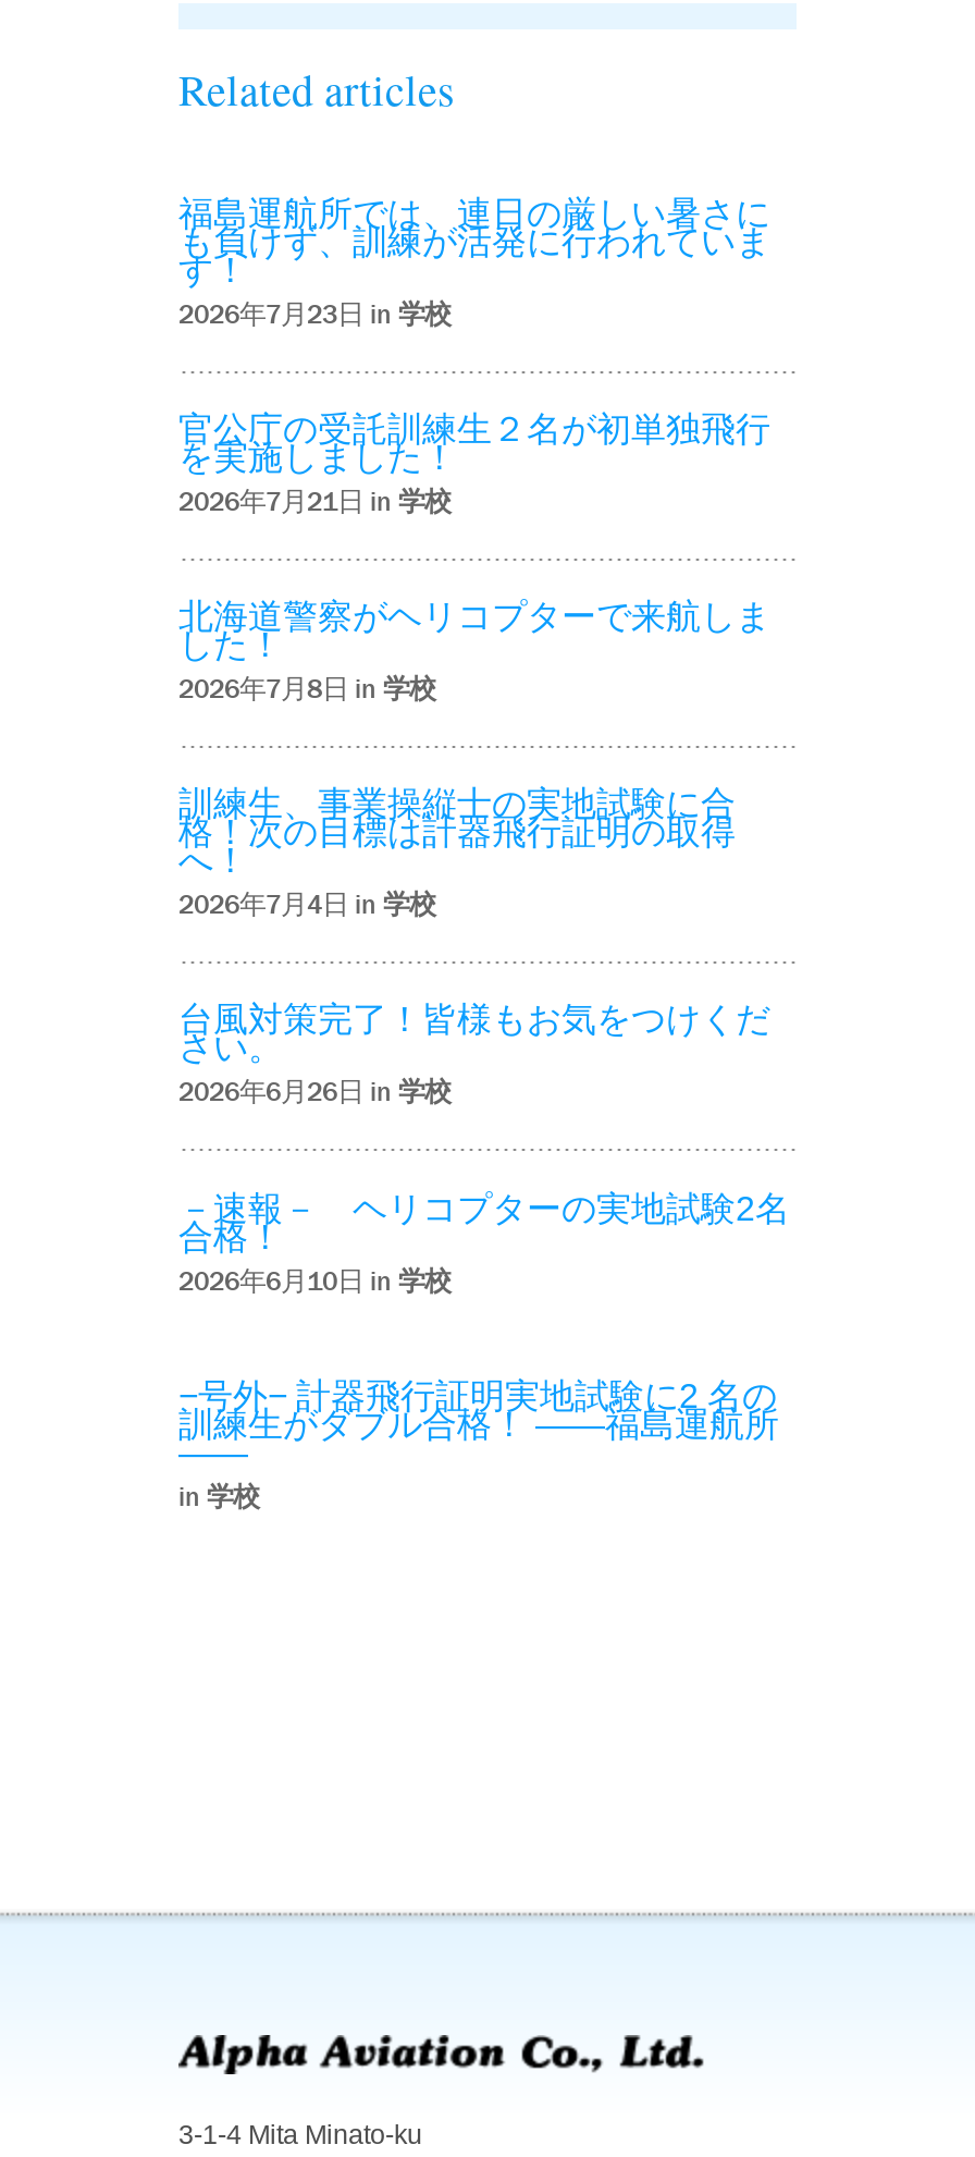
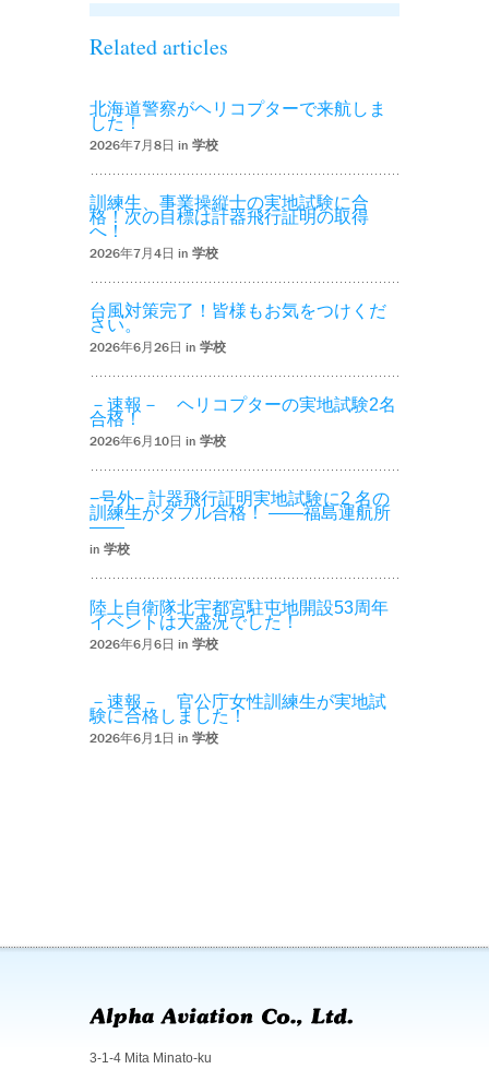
- 福島運航所では、連日の厳しい暑さに
- も負けず、訓練が活発に行われていま
- す！
- 2026年7月23日 in学校
- 官公庁の受託訓練生２名が初単独飛行
- を実施しました！
- 2026年7月21日 in学校

moved up: 北海道警察がヘリコプターで来航しま | した！ | 2026年7月8日 in学校 | ... | 2026年6月10日 in学校 | in学校

+ 陸上自衛隊北宇都宮駐屯地開設53周年
+ イベントは大盛況でした！
+ 2026年6月6日 in学校
+ －速報－ 官公庁女性訓練生が実地試
+ 験に合格しました！
+ 2026年6月1日 in学校
